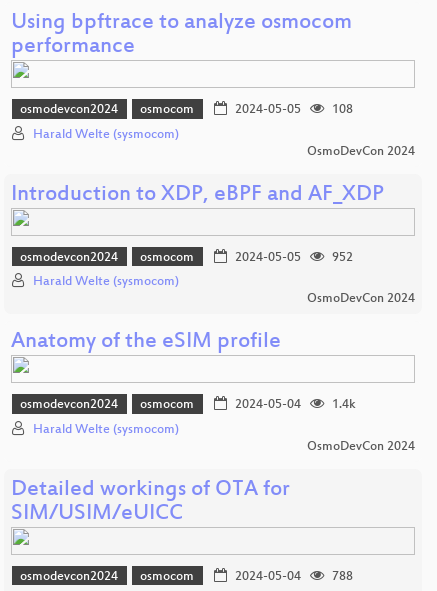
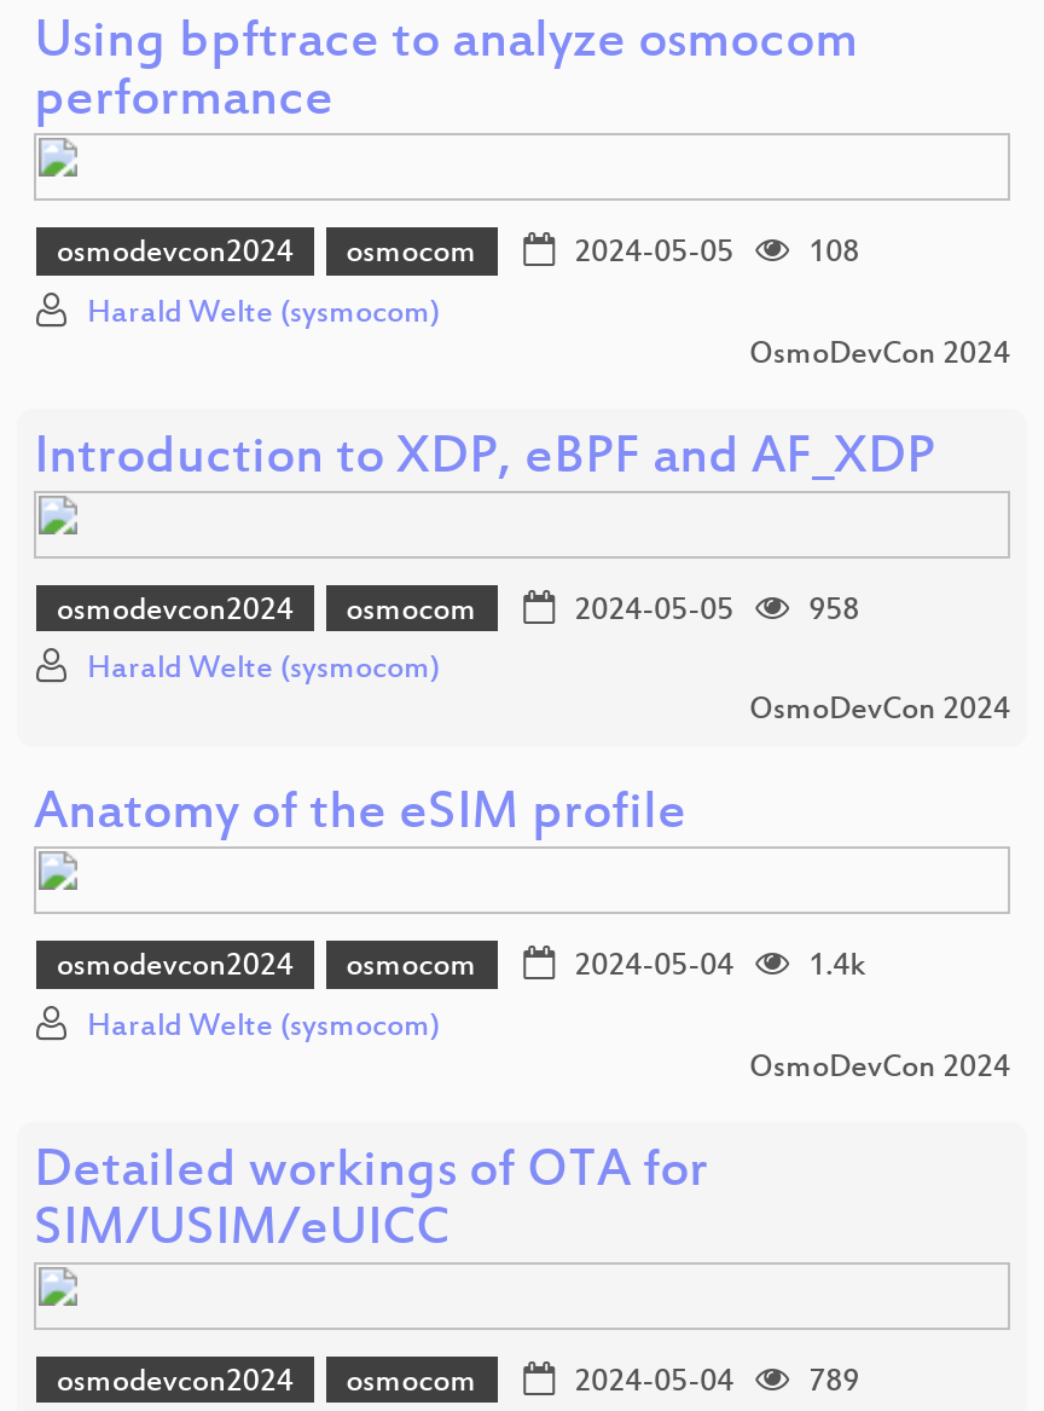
- 2024-05-05 952
+ 2024-05-05 958

- 2024-05-04 788
+ 2024-05-04 789
